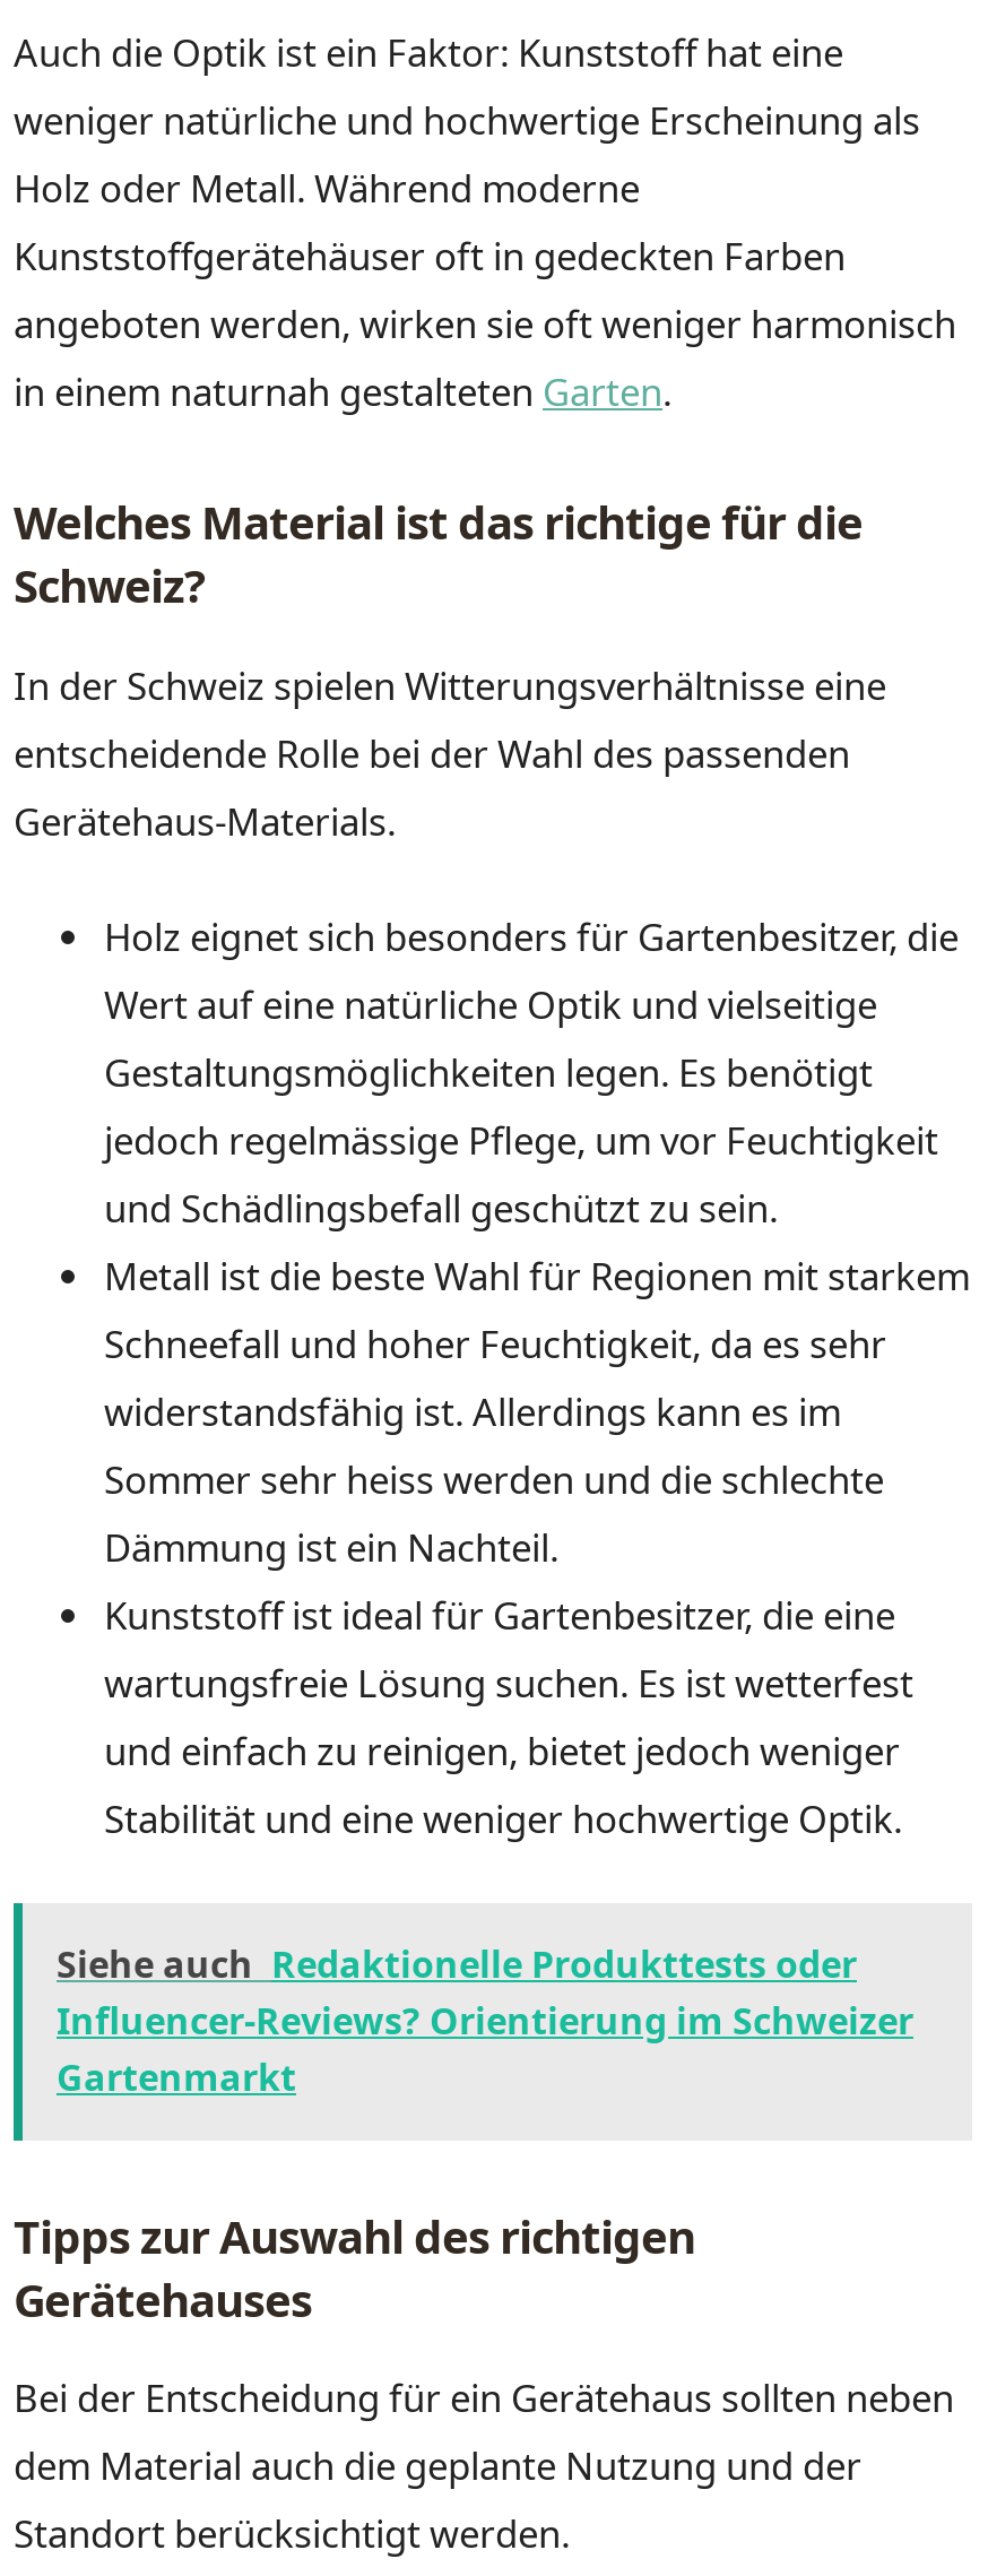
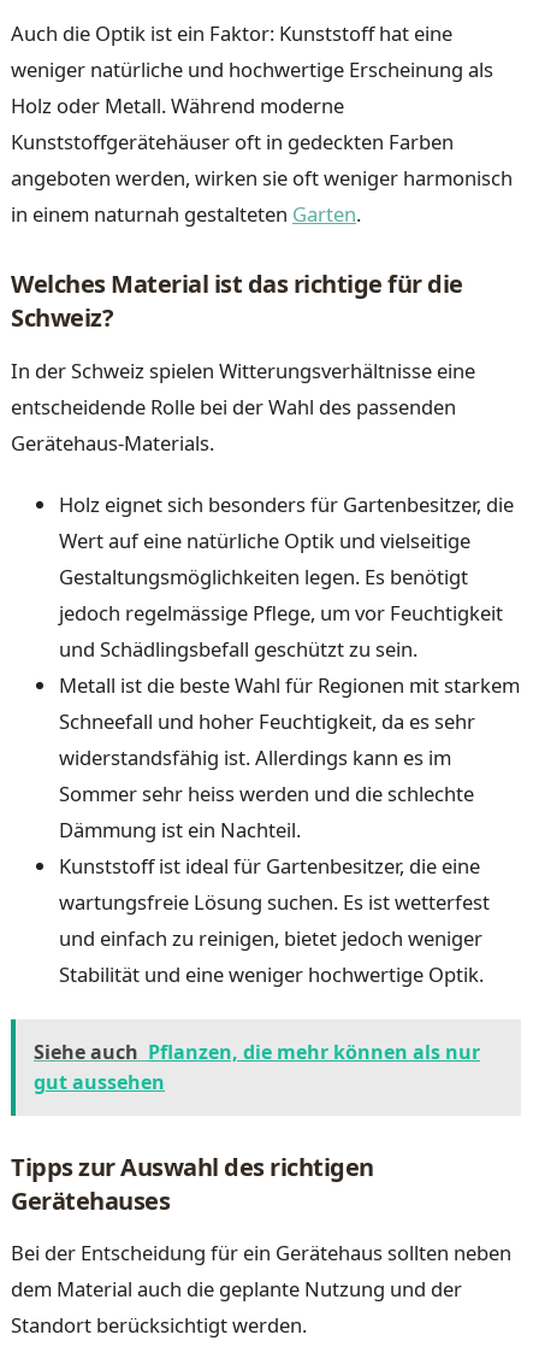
- Siehe auch Redaktionelle Produkttests oder
- Influencer-Reviews? Orientierung im Schweizer
- Gartenmarkt
+ Siehe auch Pflanzen, die mehr können als nur
+ gut aussehen
